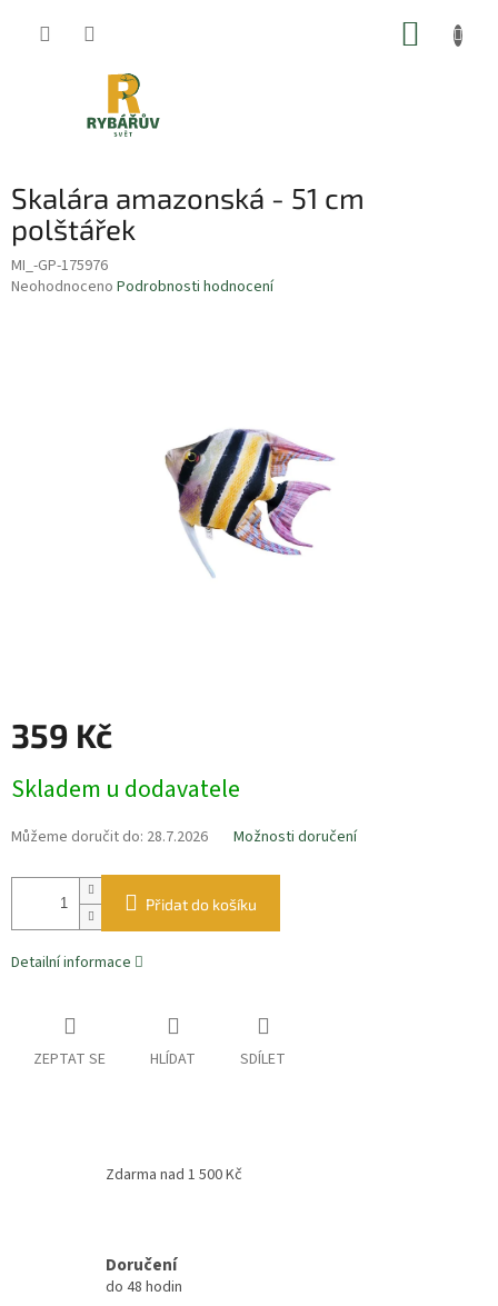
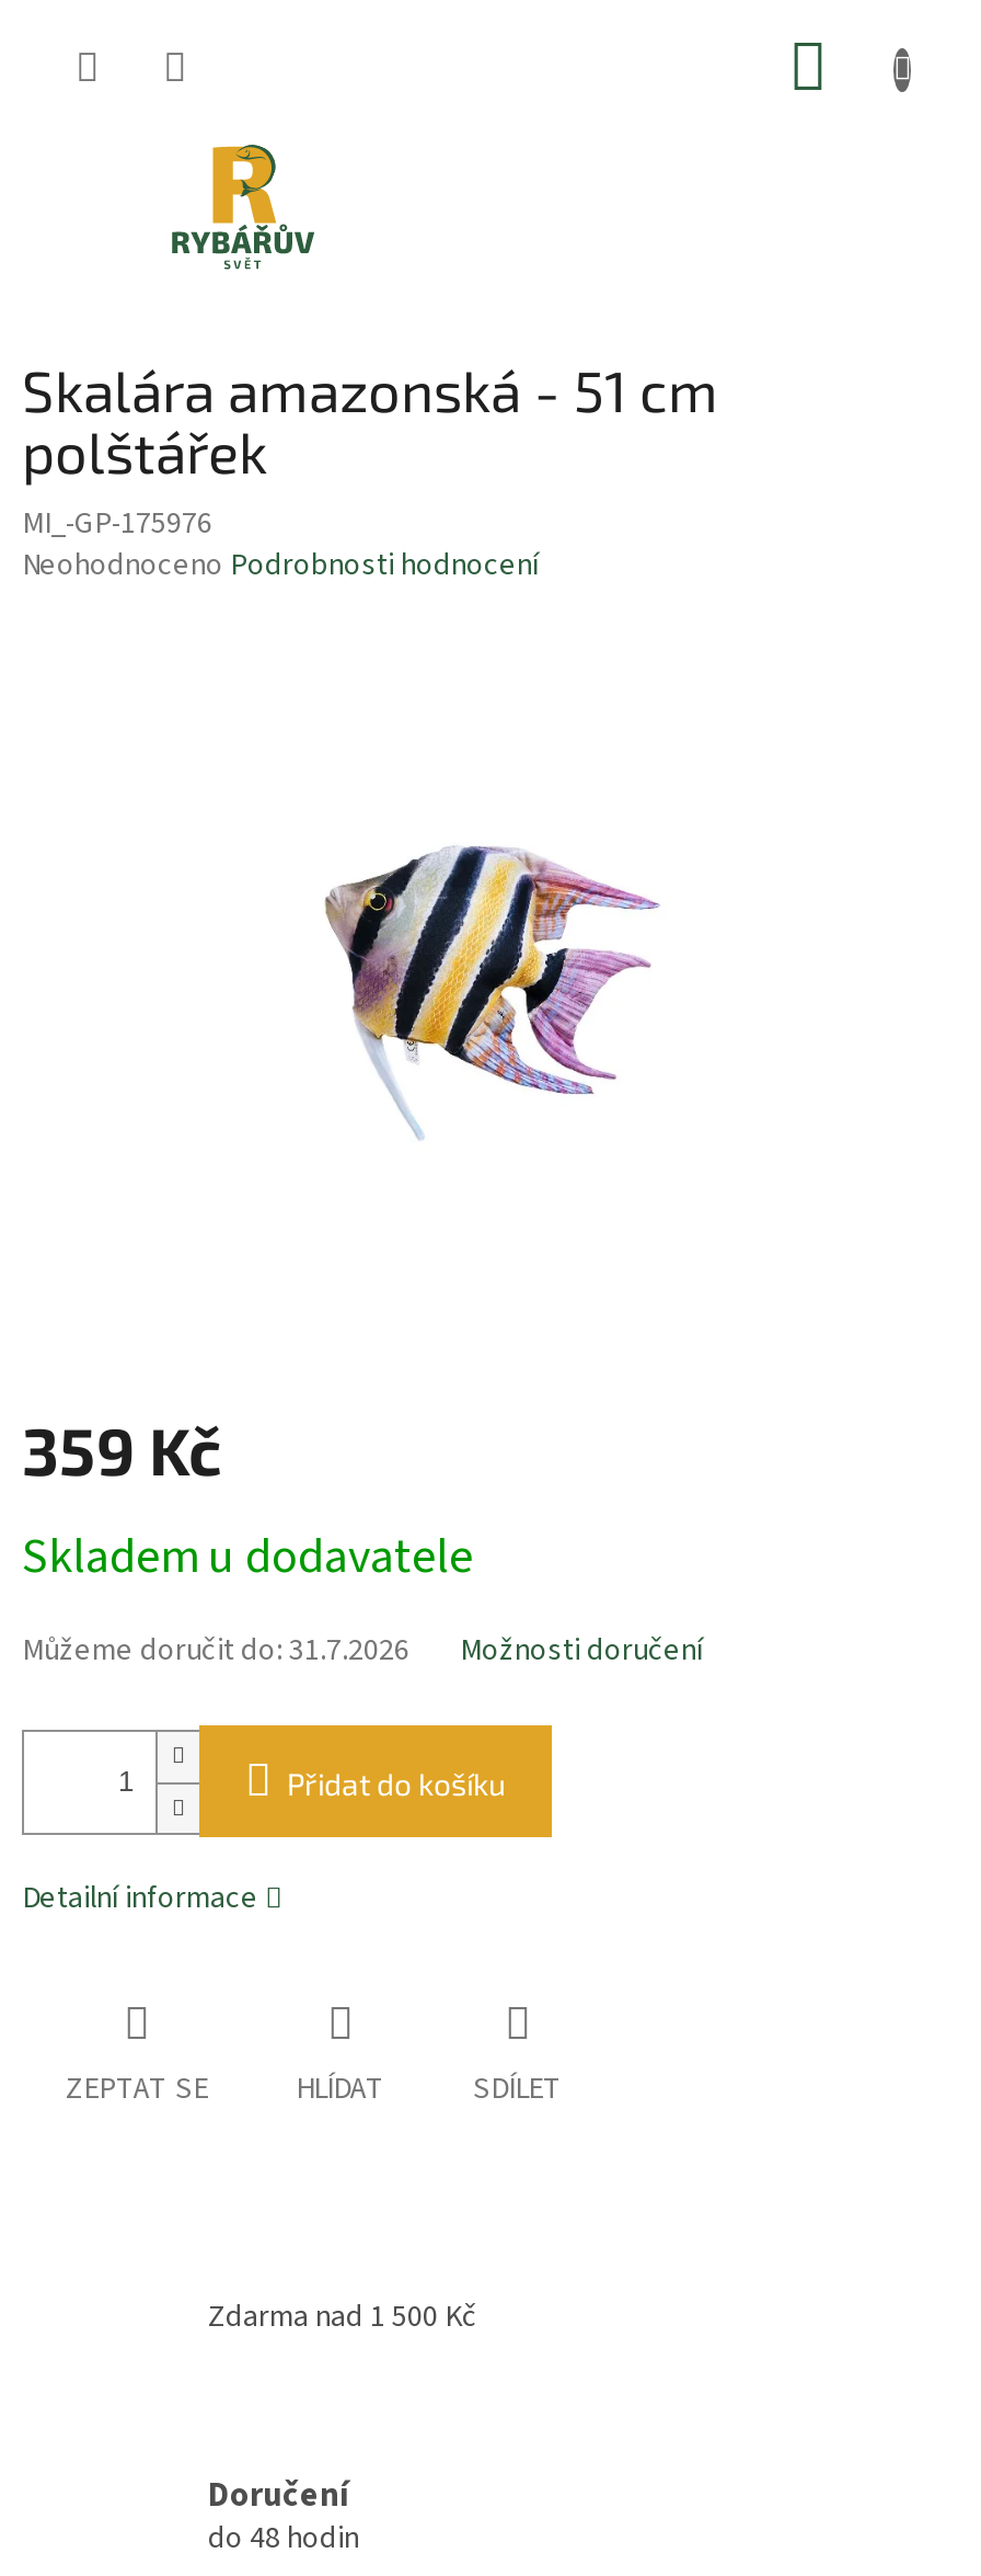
- Můžeme doručit do: 28.7.2026
+ Můžeme doručit do: 31.7.2026
